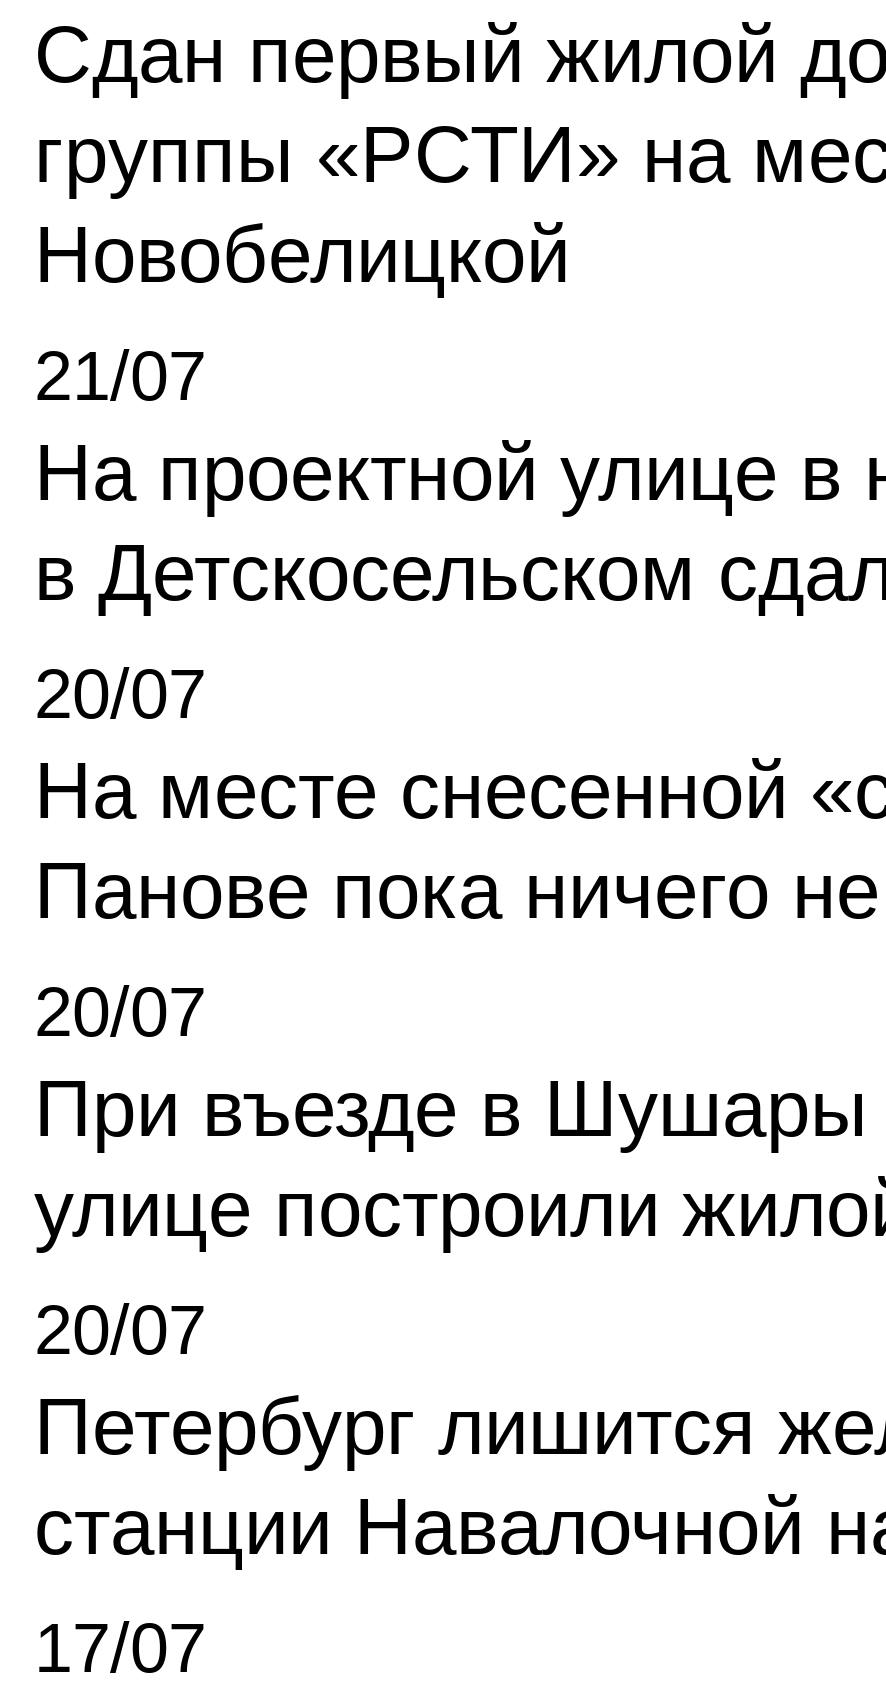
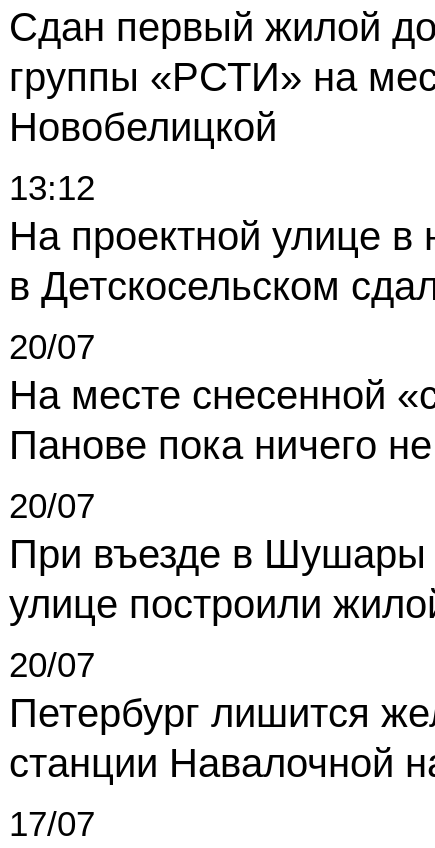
- 21/07
+ 13:12
